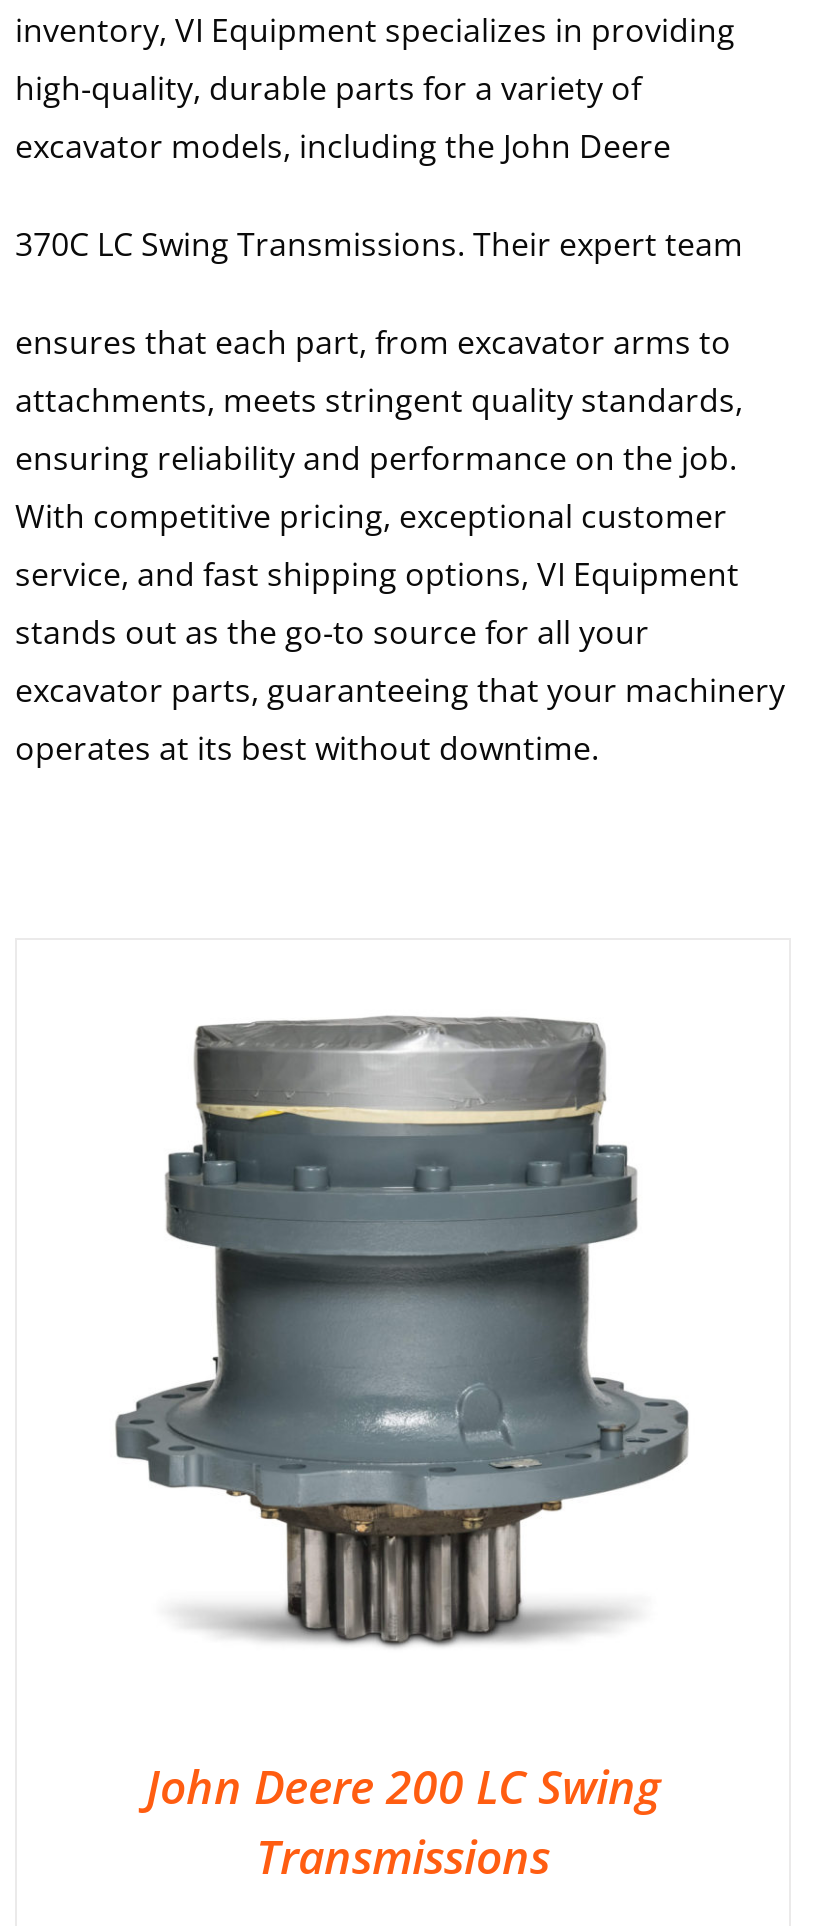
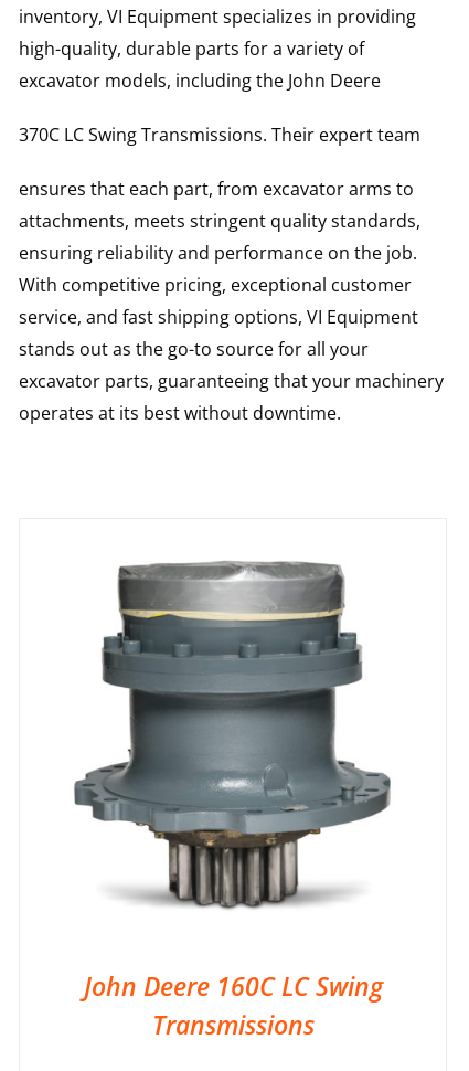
- John Deere 200 LC Swing
+ John Deere 160C LC Swing
